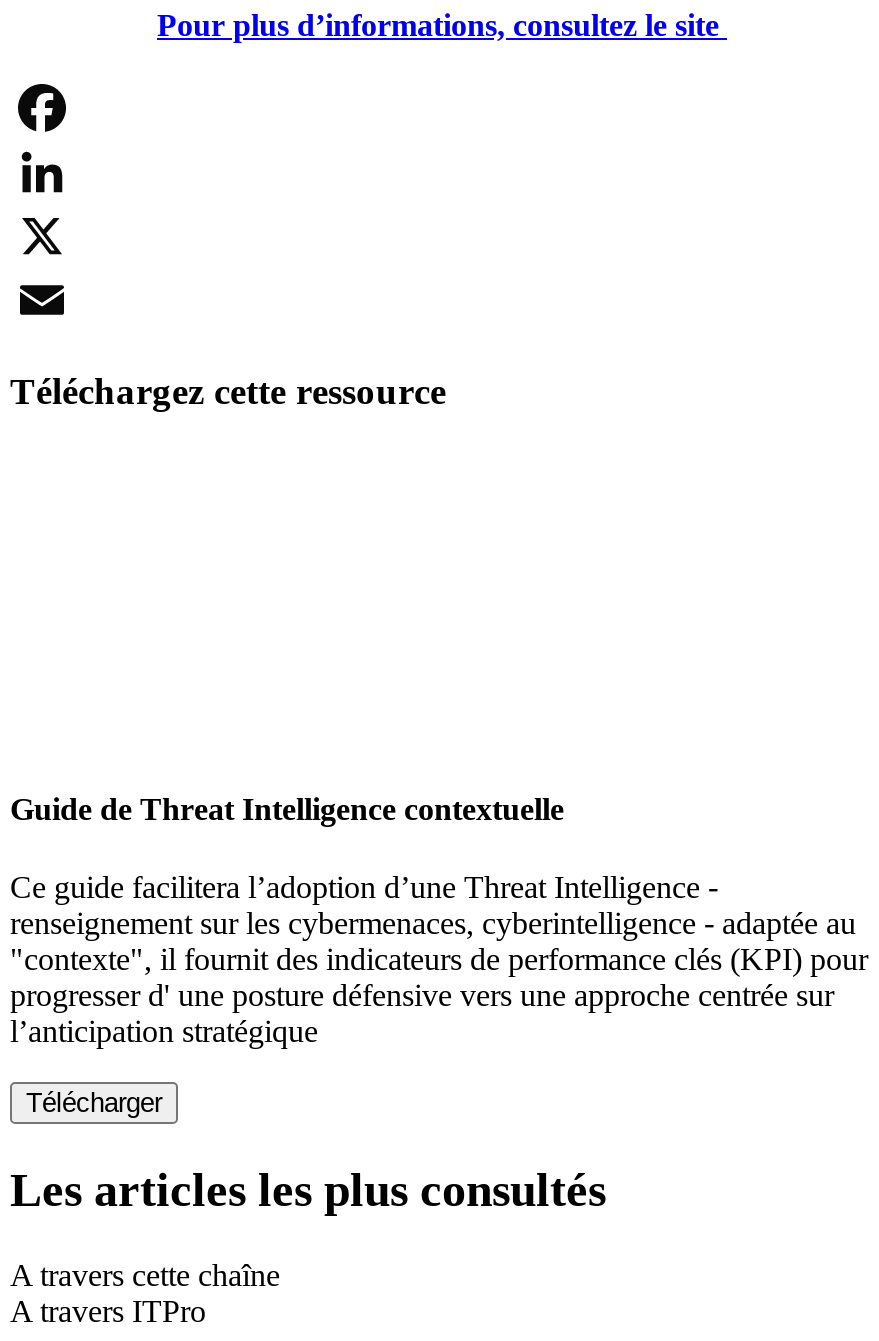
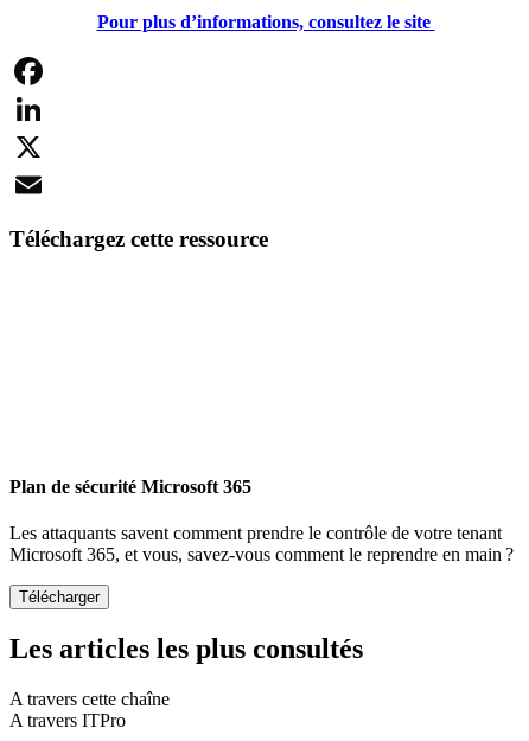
- Guide de Threat Intelligence contextuelle
+ Plan de sécurité Microsoft 365

- Ce guide facilitera l’adoption d’une Threat Intelligence -
- renseignement sur les cybermenaces, cyberintelligence - adaptée au
- "contexte", il fournit des indicateurs de performance clés (KPI) pour
- progresser d' une posture défensive vers une approche centrée sur
- l’anticipation stratégique
+ Les attaquants savent comment prendre le contrôle de votre tenant
+ Microsoft 365, et vous, savez-vous comment le reprendre en main ?
